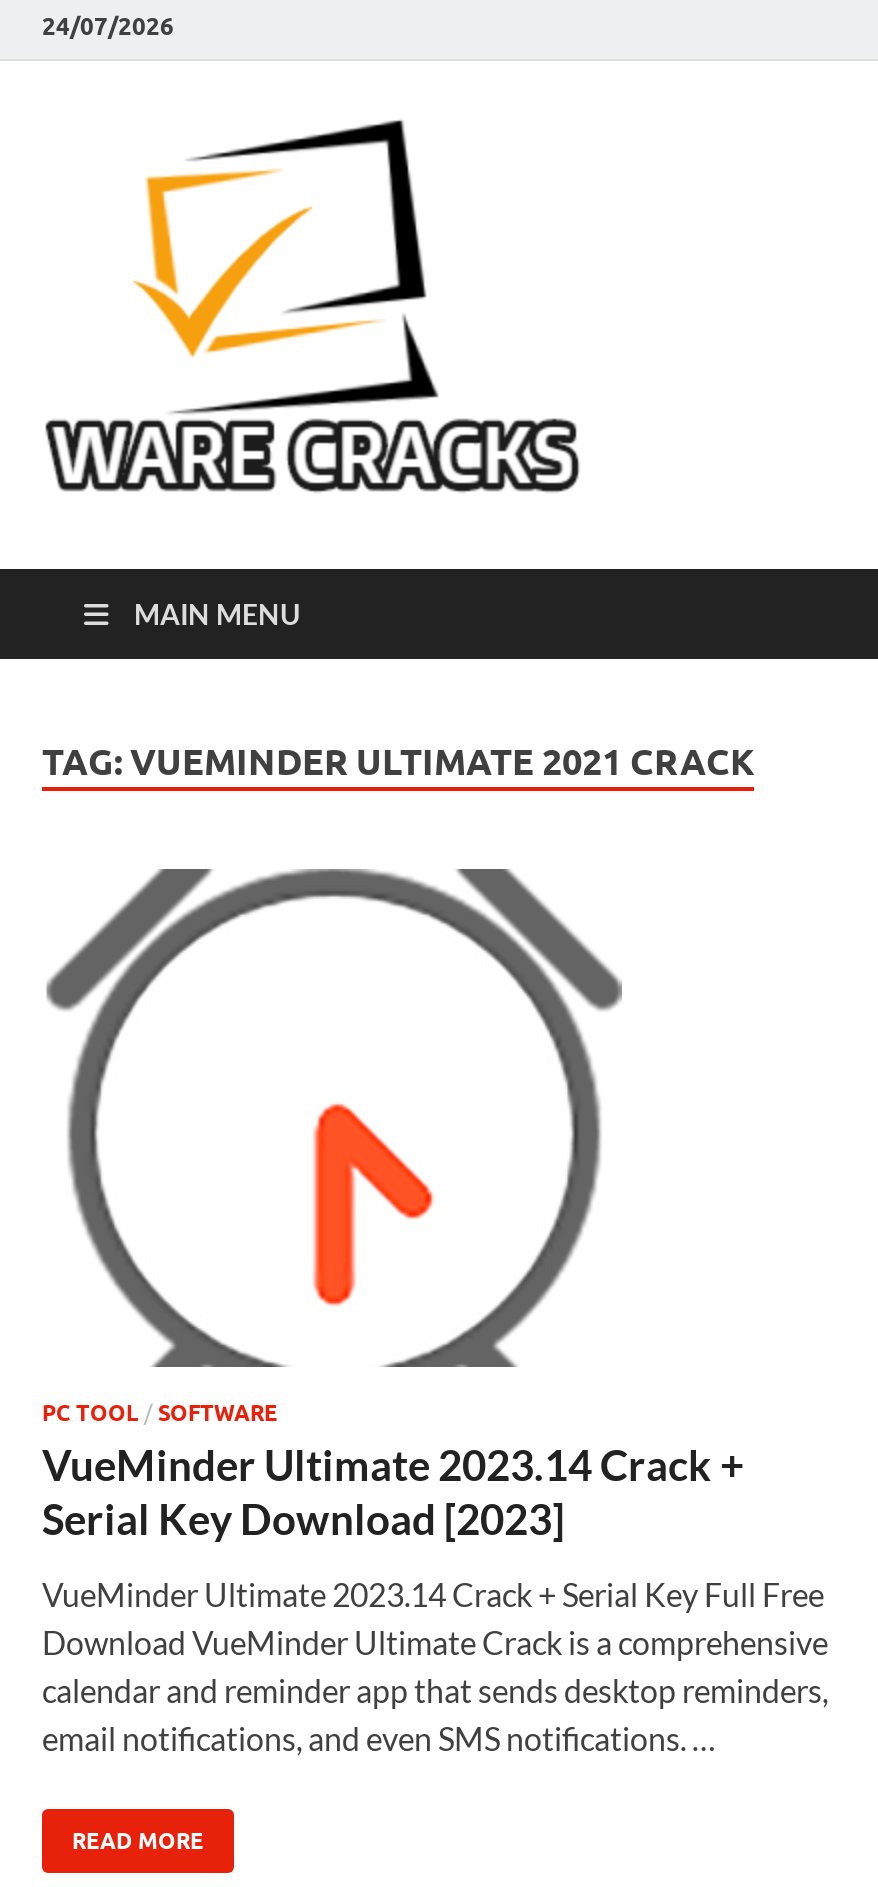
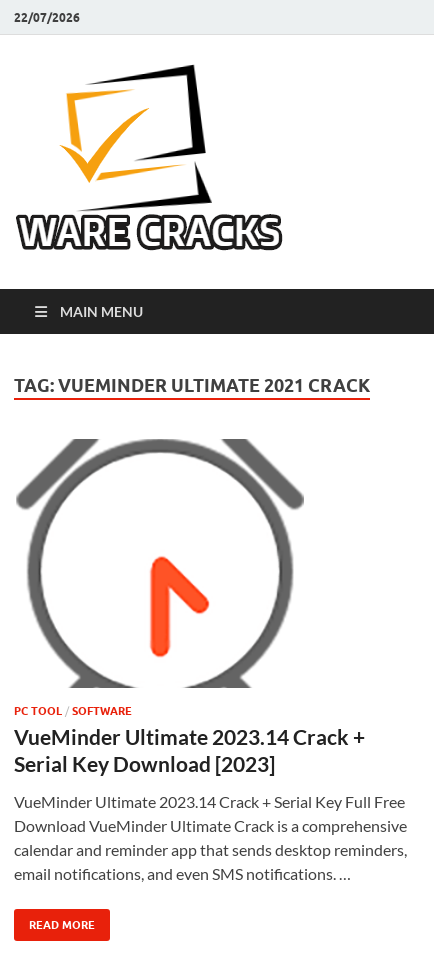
- 24/07/2026
+ 22/07/2026
